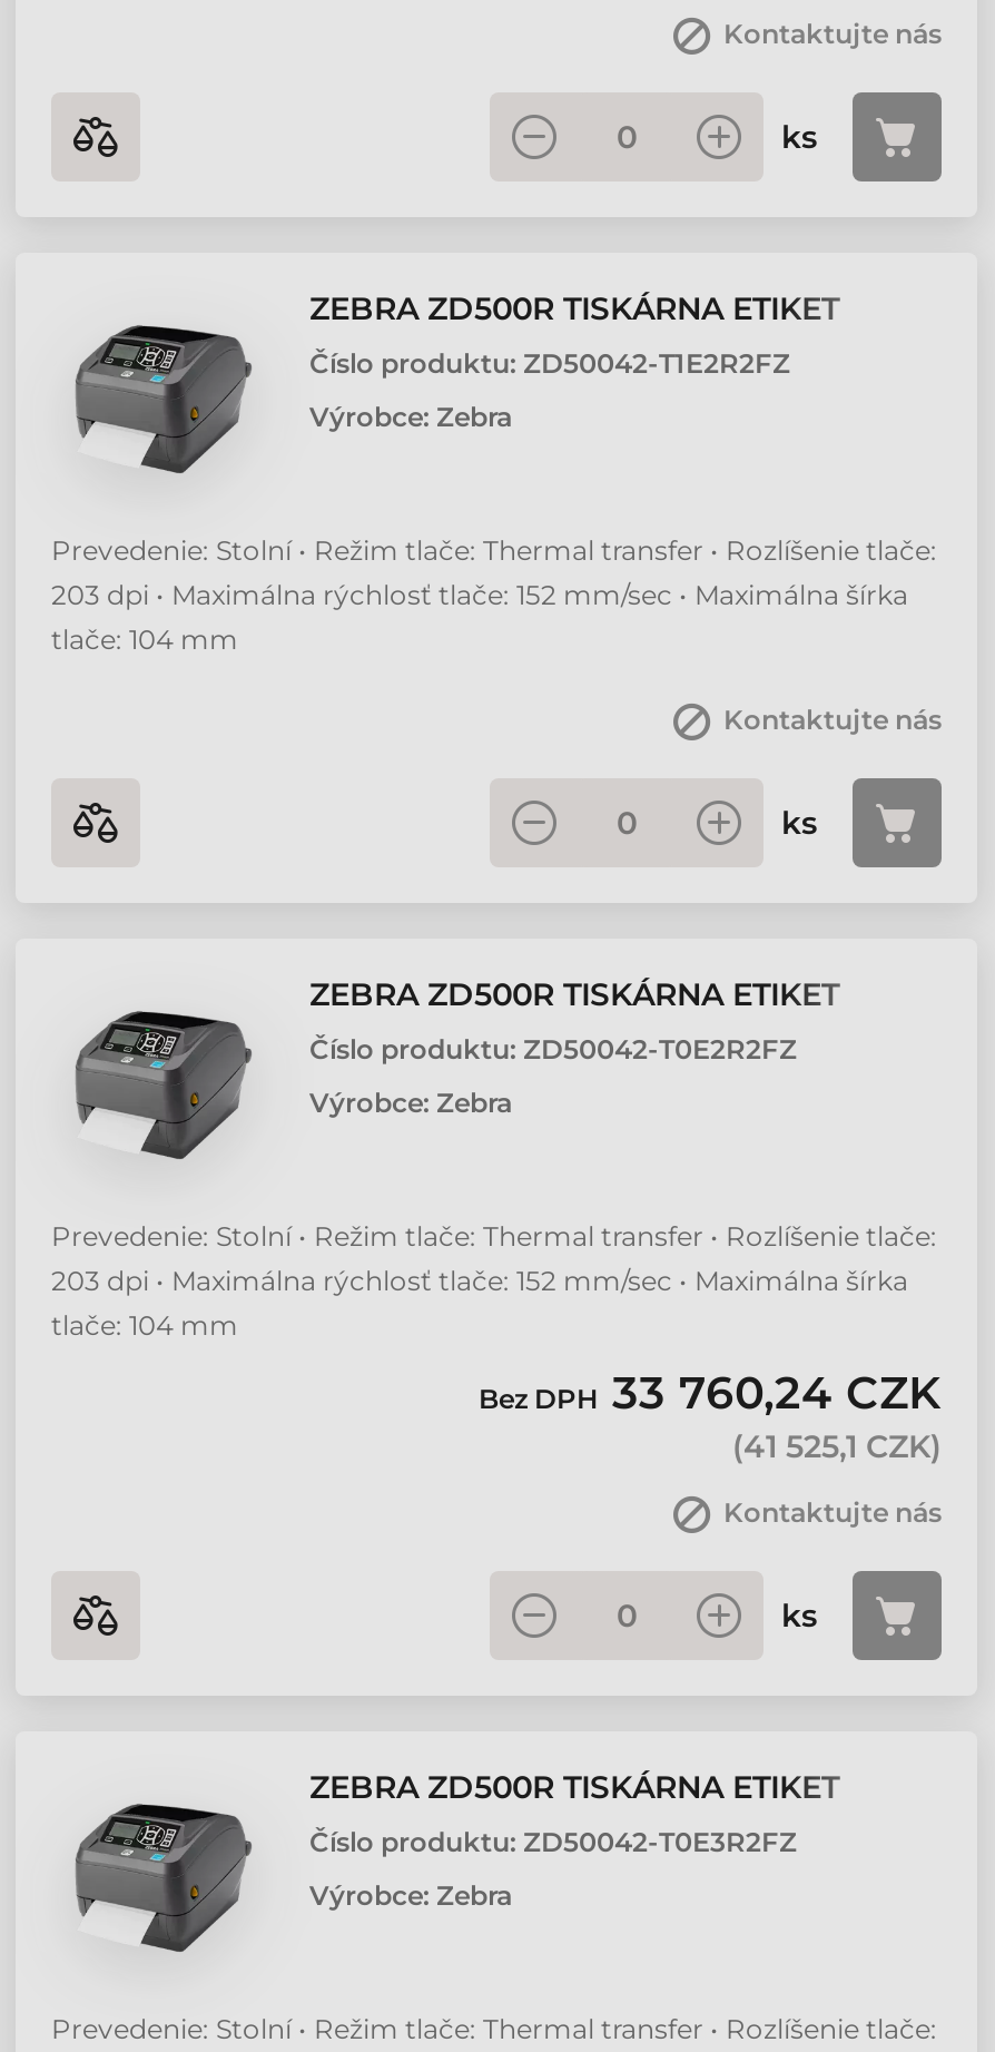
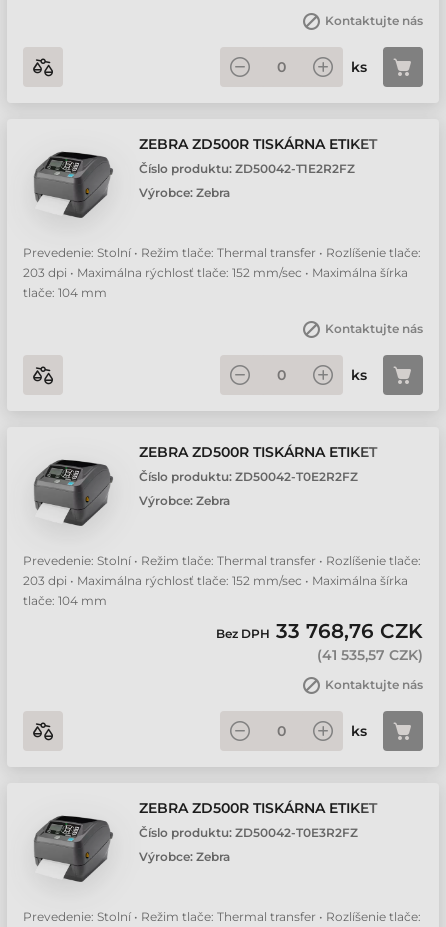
- Bez DPH 33 760,24 CZK
+ Bez DPH 33 768,76 CZK

- (41 525,1 CZK)
+ (41 535,57 CZK)
